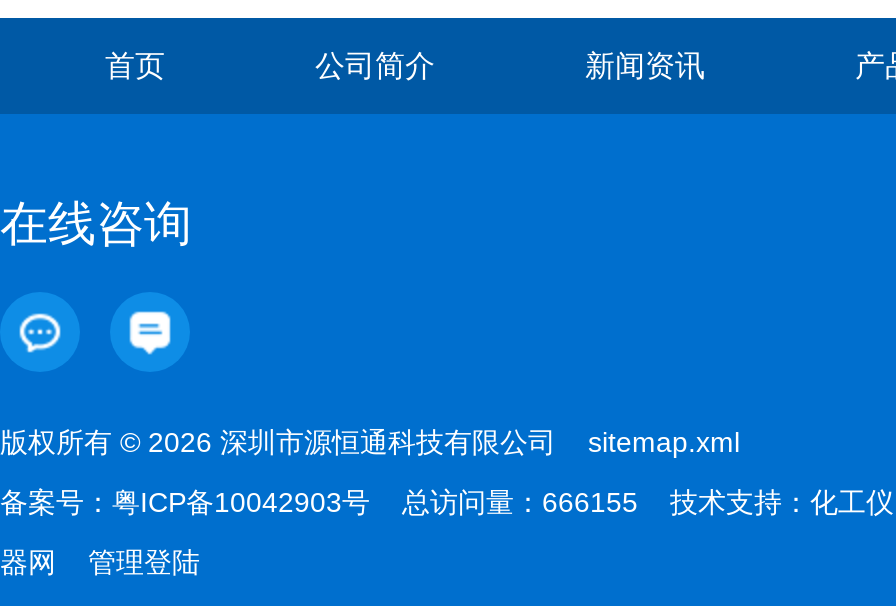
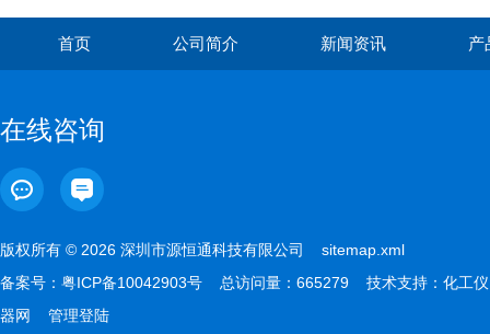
- 备案号：粤ICP备10042903号总访问量：666155 技术支持：化工仪
+ 备案号：粤ICP备10042903号总访问量：665279 技术支持：化工仪
